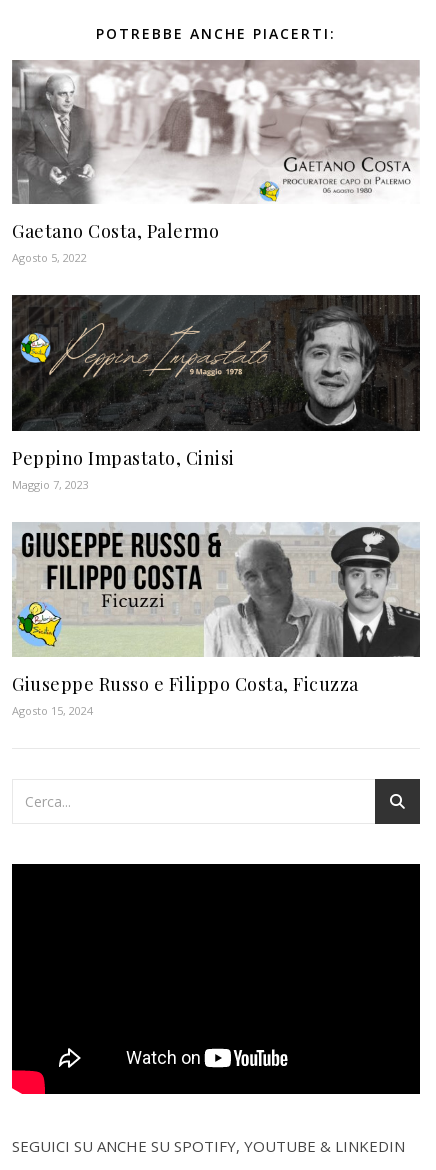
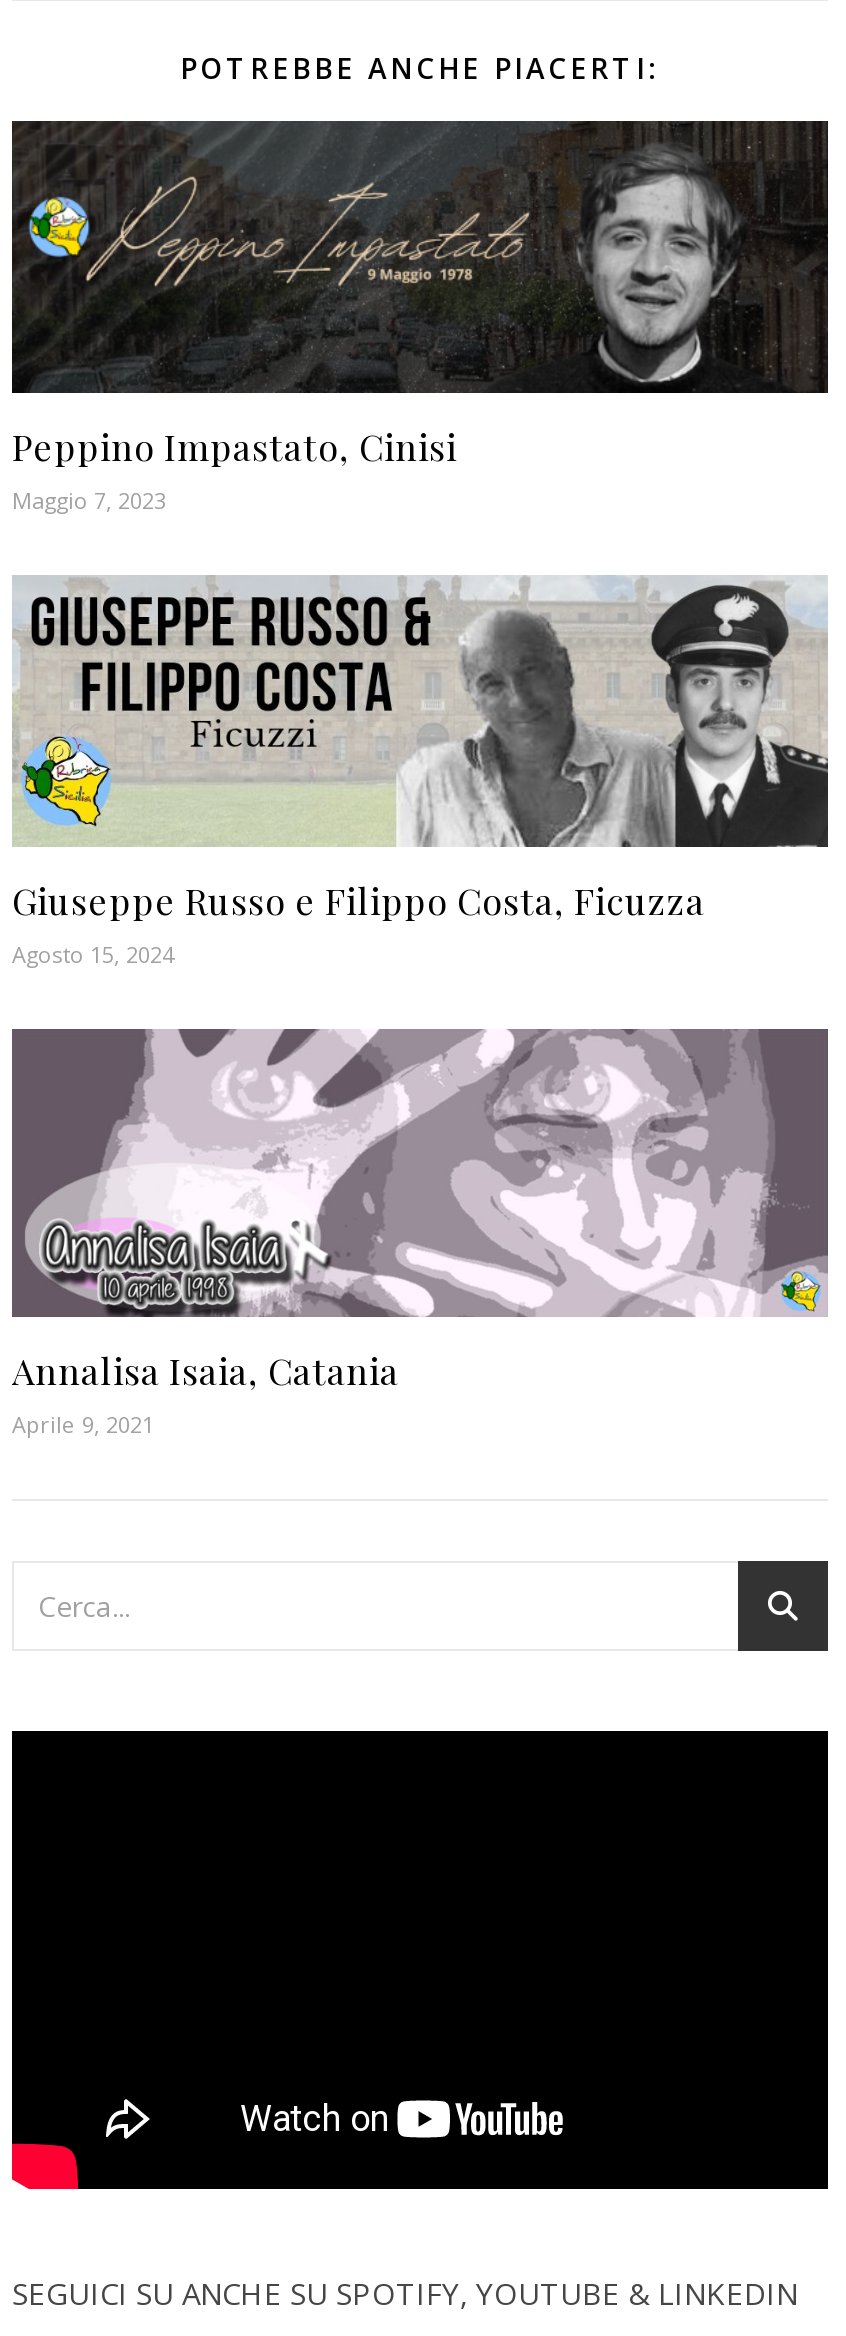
- [image]
- Gaetano Costa, Palermo
- Agosto 5, 2022

moved up: [image] | Peppino Impastato, Cinisi | Maggio 7, 2023 | Giuseppe Russo e Filippo Costa, Ficuzza | Agosto 15, 2024

+ [image]
+ Annalisa Isaia, Catania
+ Aprile 9, 2021
